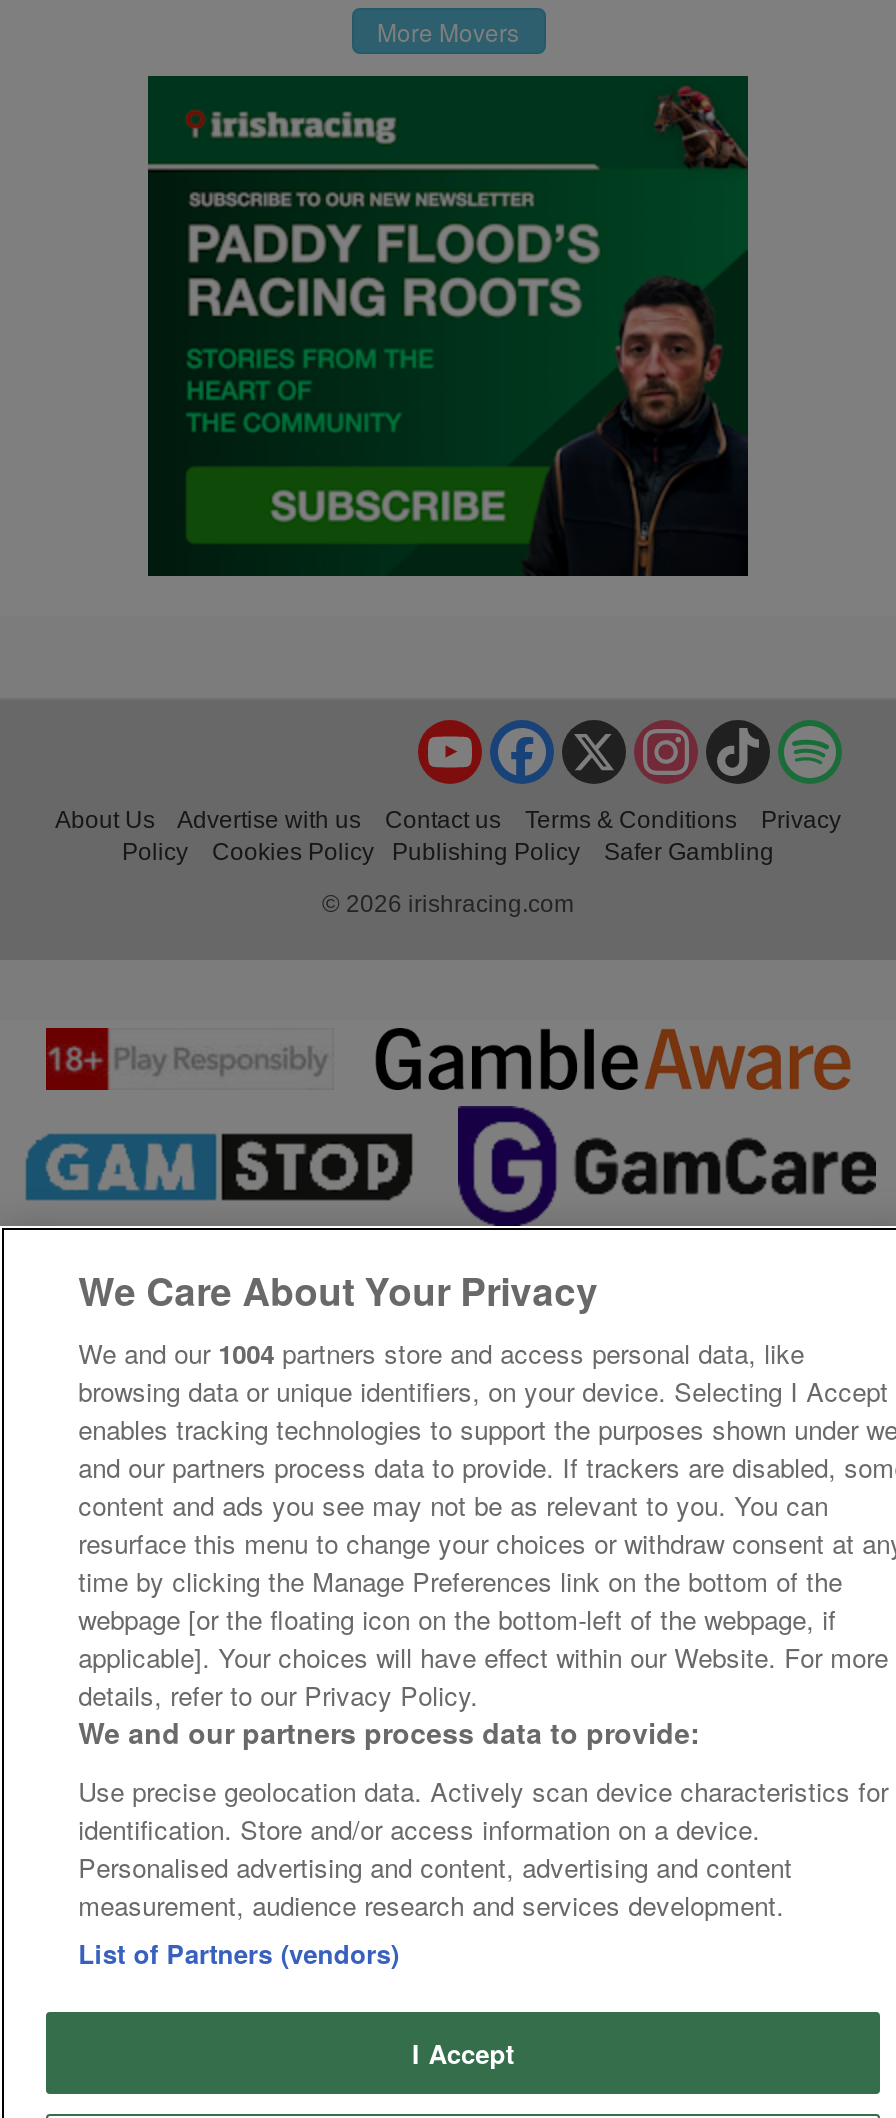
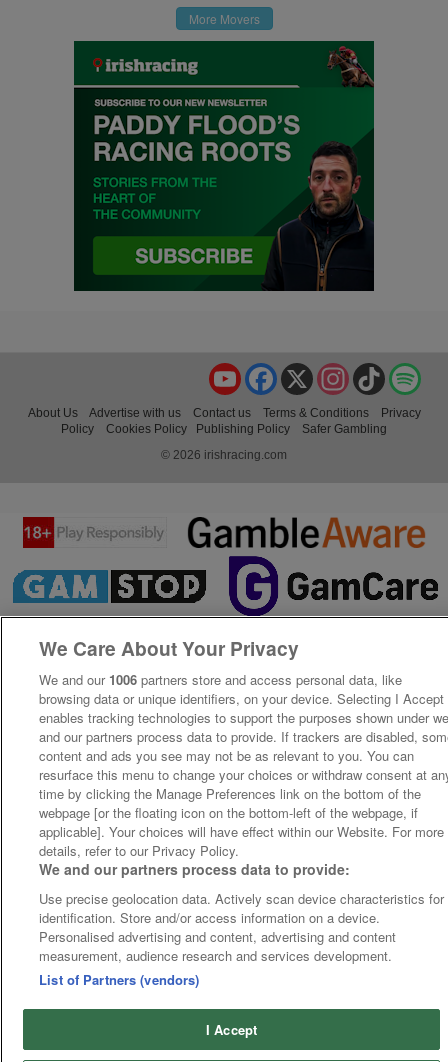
- We and our 1004 partners store and access personal data, like
+ We and our 1006 partners store and access personal data, like
